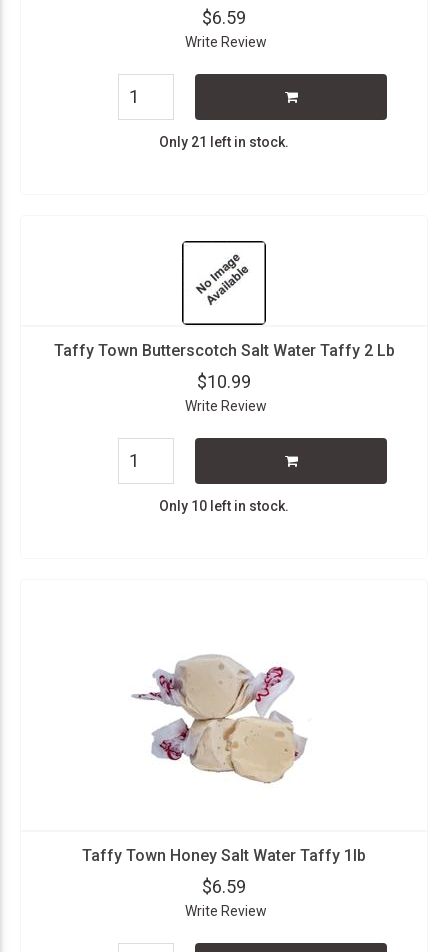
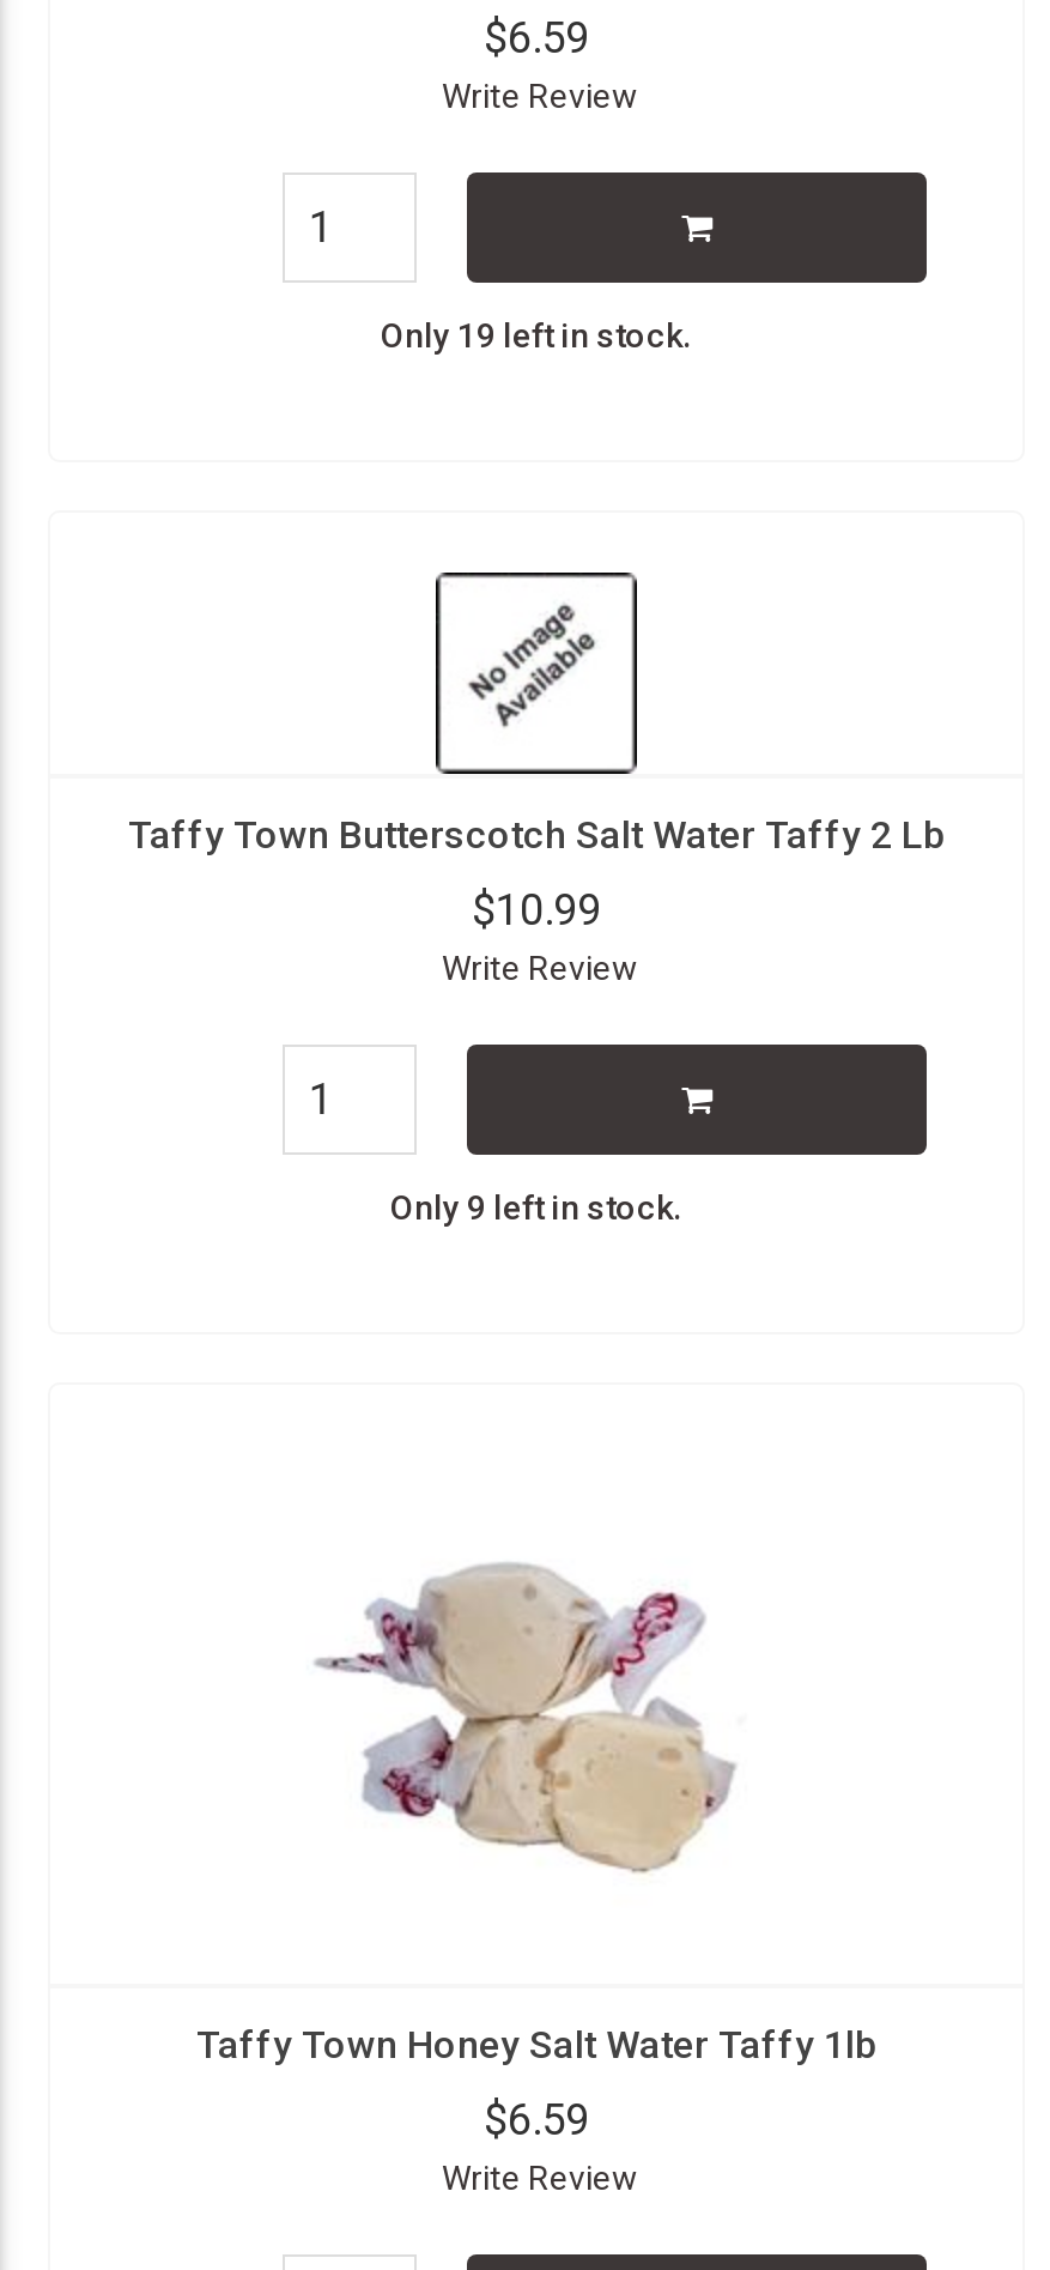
- Only 21 left in stock.
+ Only 19 left in stock.

- Only 10 left in stock.
+ Only 9 left in stock.
